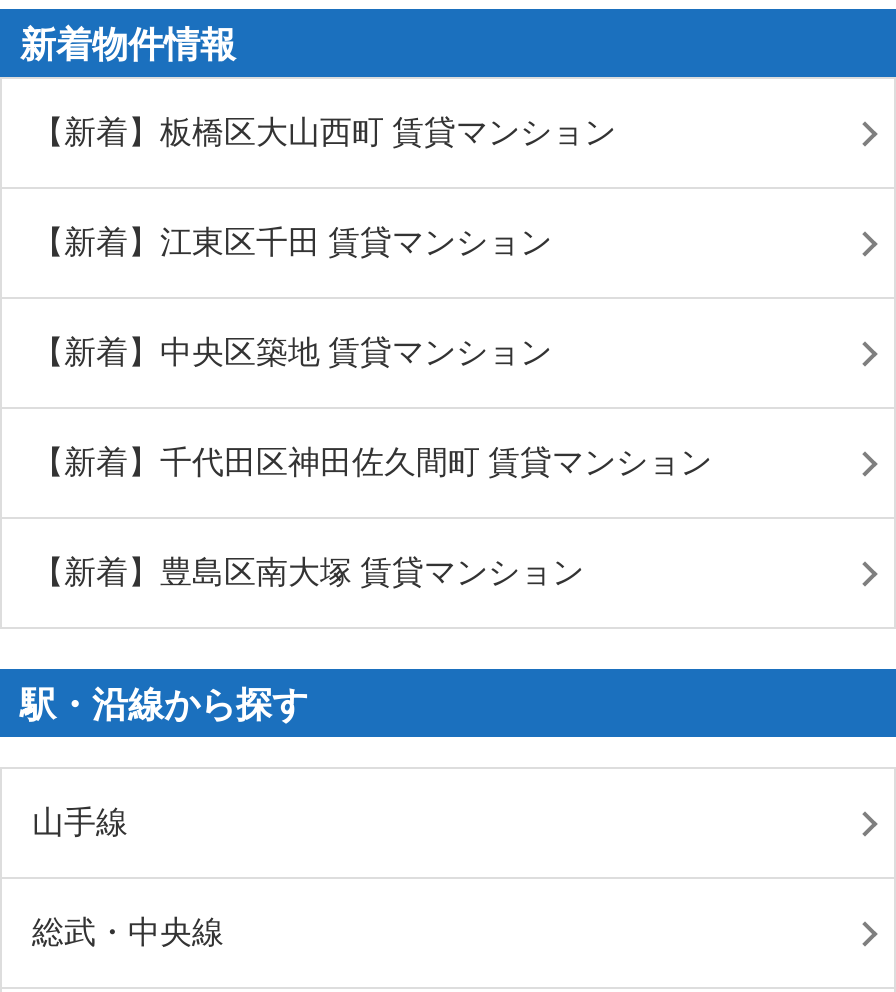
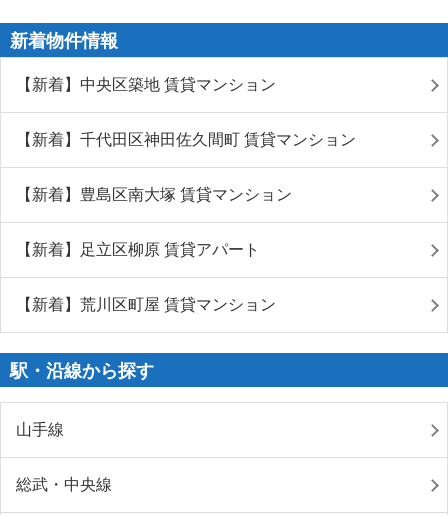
- 【新着】板橋区大山西町 賃貸マンション
- 【新着】江東区千田 賃貸マンション

moved up: 【新着】中央区築地 賃貸マンション | 【新着】千代田区神田佐久間町 賃貸マンション | 【新着】豊島区南大塚 賃貸マンション

+ 【新着】足立区柳原 賃貸アパート
+ 【新着】荒川区町屋 賃貸マンション
